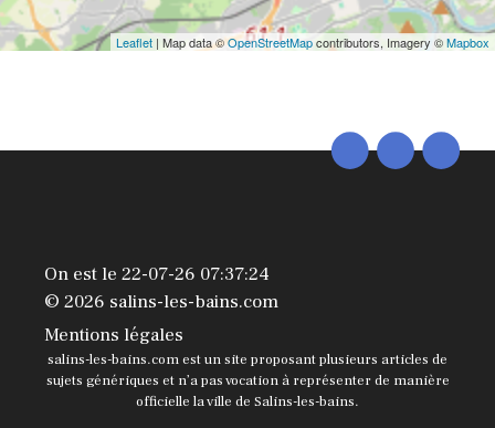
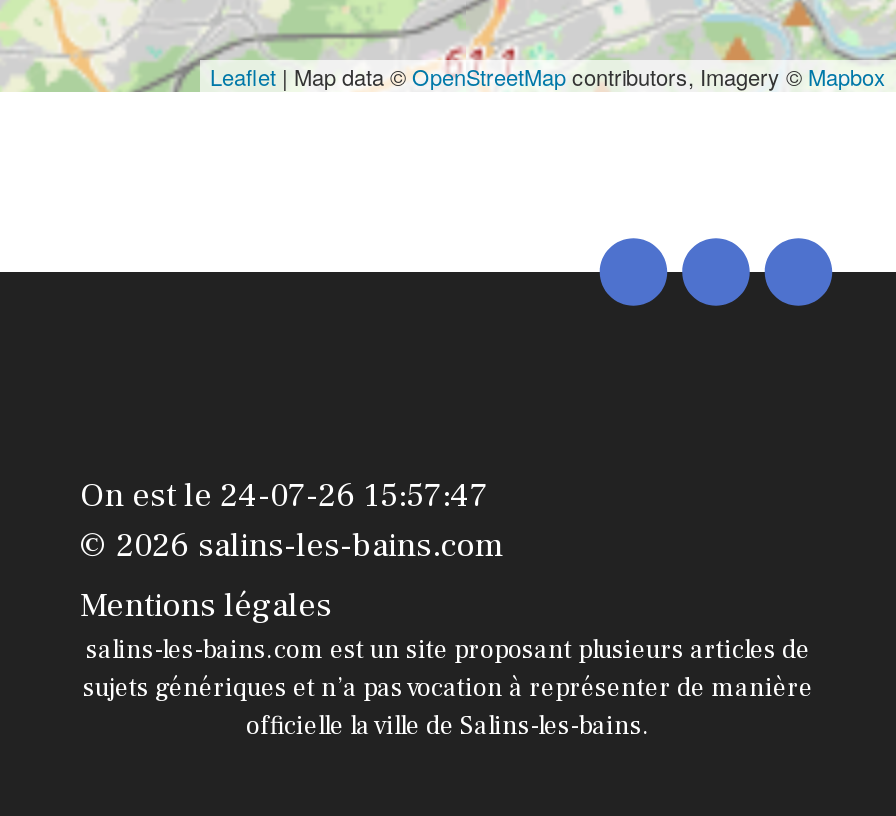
- On est le 22-07-26 07:37:24
+ On est le 24-07-26 15:57:47
